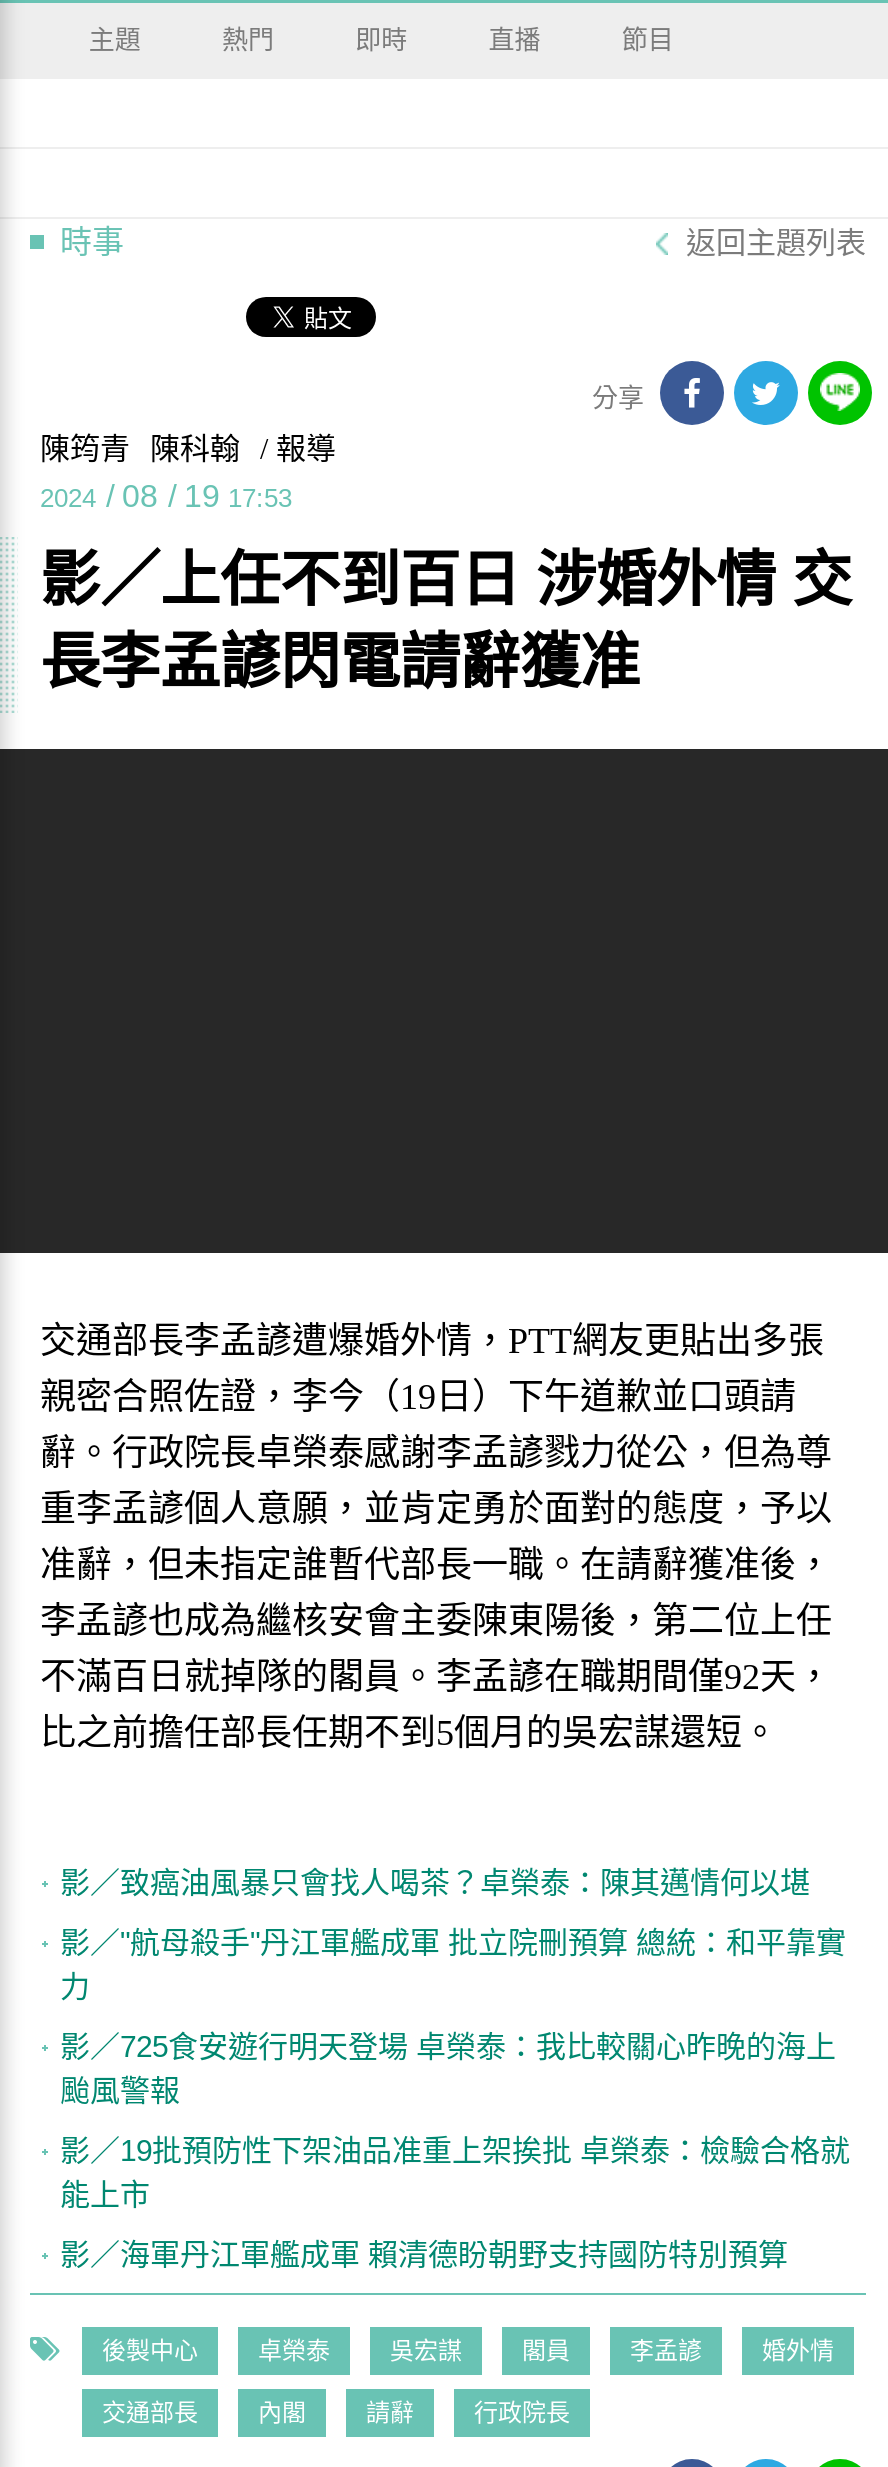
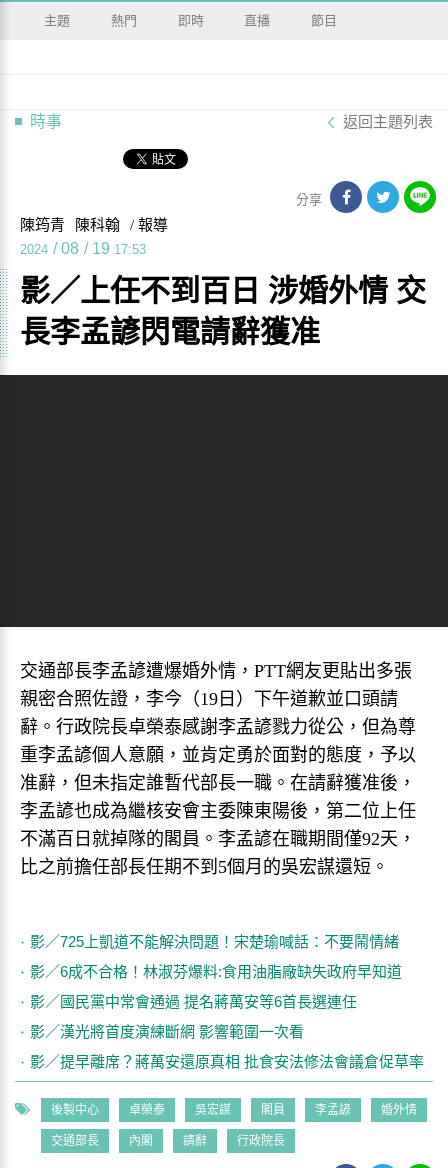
- 影／致癌油風暴只會找人喝茶？卓榮泰：陳其邁情何以堪
+ 影／725上凱道不能解決問題！宋楚瑜喊話：不要鬧情緒

- 影／"航母殺手"丹江軍艦成軍 批立院刪預算 總統：和平靠實
- 力
+ 影／6成不合格！林淑芬爆料:食用油脂廠缺失政府早知道

- 影／725食安遊行明天登場 卓榮泰：我比較關心昨晚的海上
- 颱風警報
+ 影／國民黨中常會通過 提名蔣萬安等6首長選連任

- 影／19批預防性下架油品准重上架挨批 卓榮泰：檢驗合格就
- 能上市
+ 影／漢光將首度演練斷網 影響範圍一次看

- 影／海軍丹江軍艦成軍 賴清德盼朝野支持國防特別預算
+ 影／提早離席？蔣萬安還原真相 批食安法修法會議倉促草率
